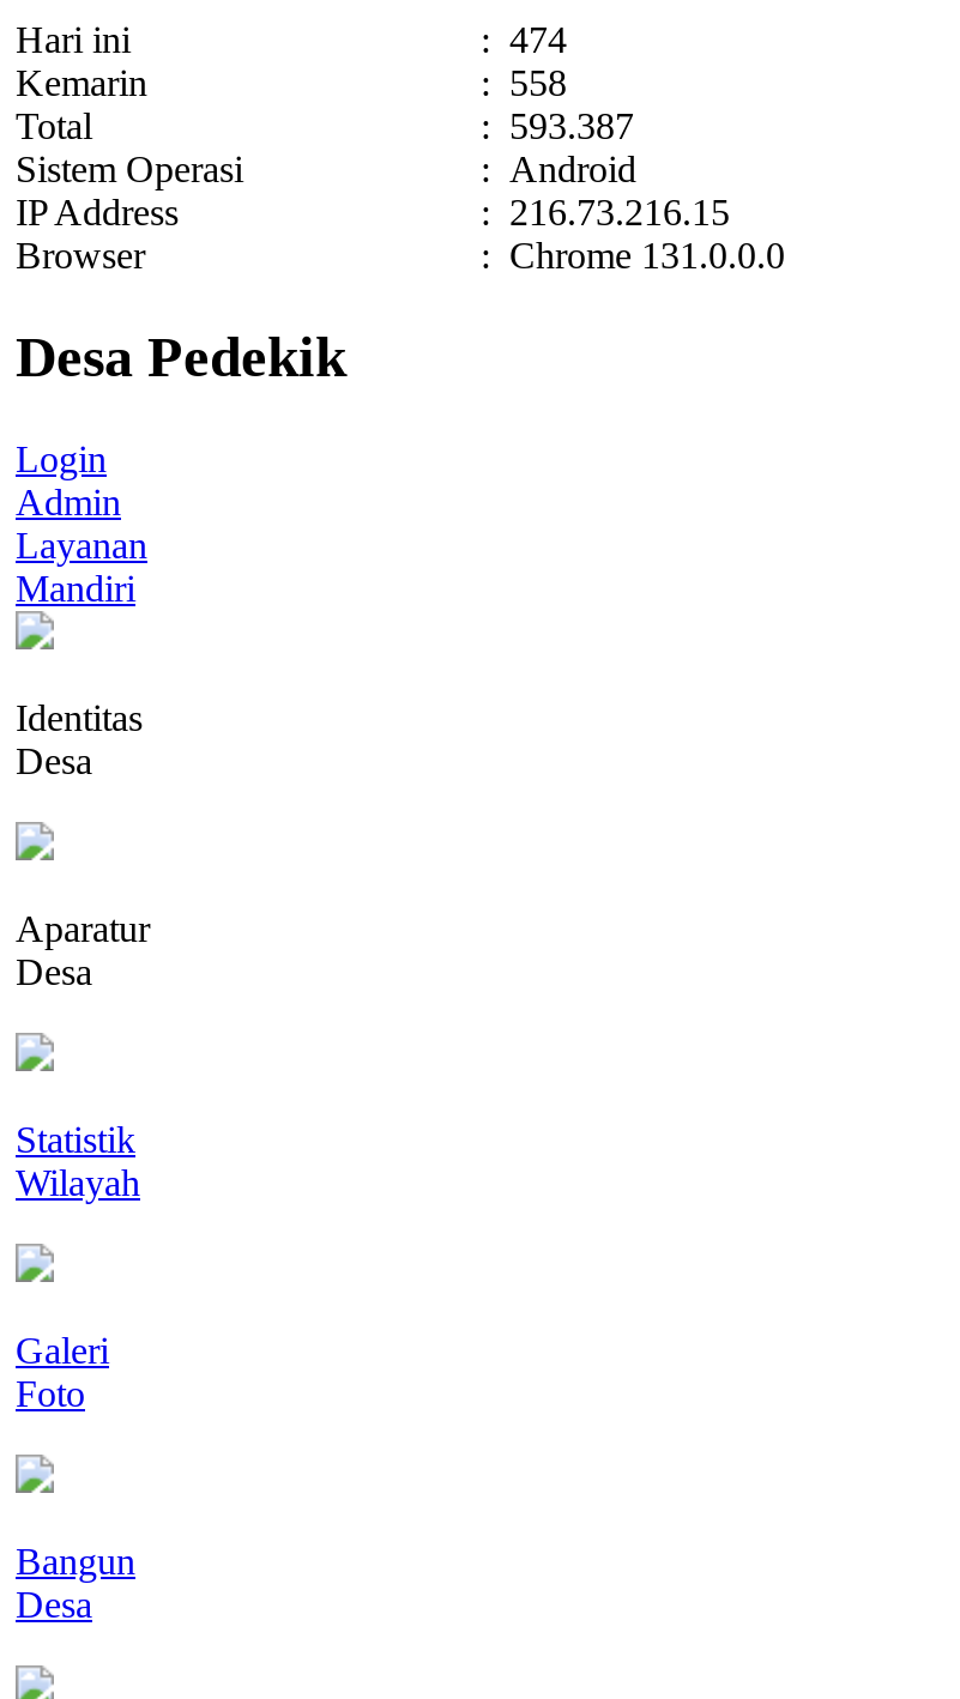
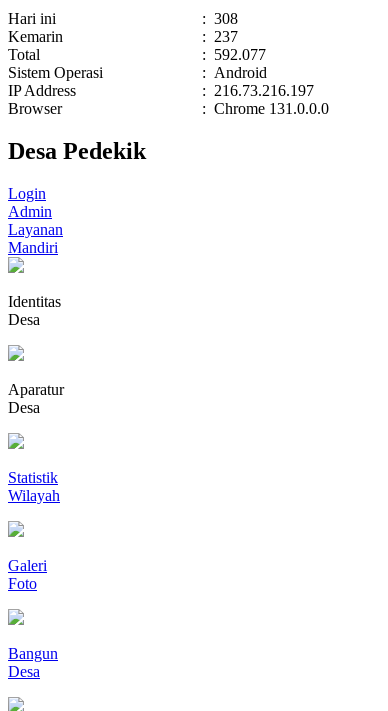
- : 474
+ : 308

- : 558
+ : 237

- : 593.387
+ : 592.077

- : 216.73.216.15
+ : 216.73.216.197
